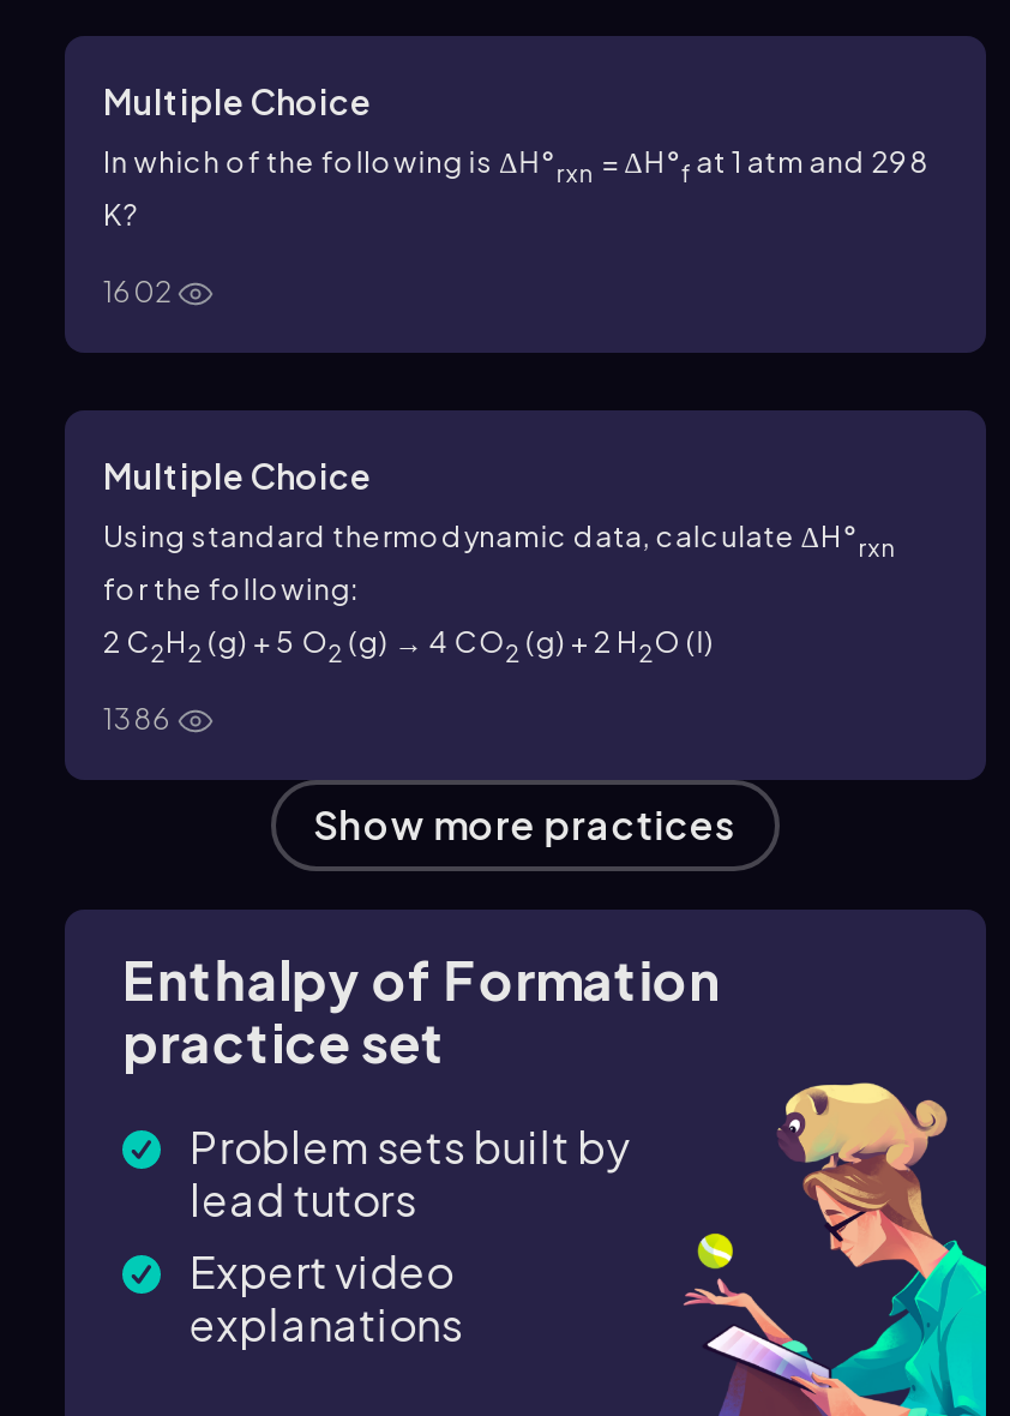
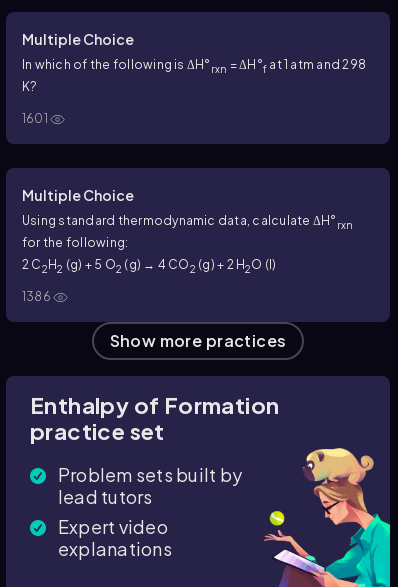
- 1602
+ 1601
